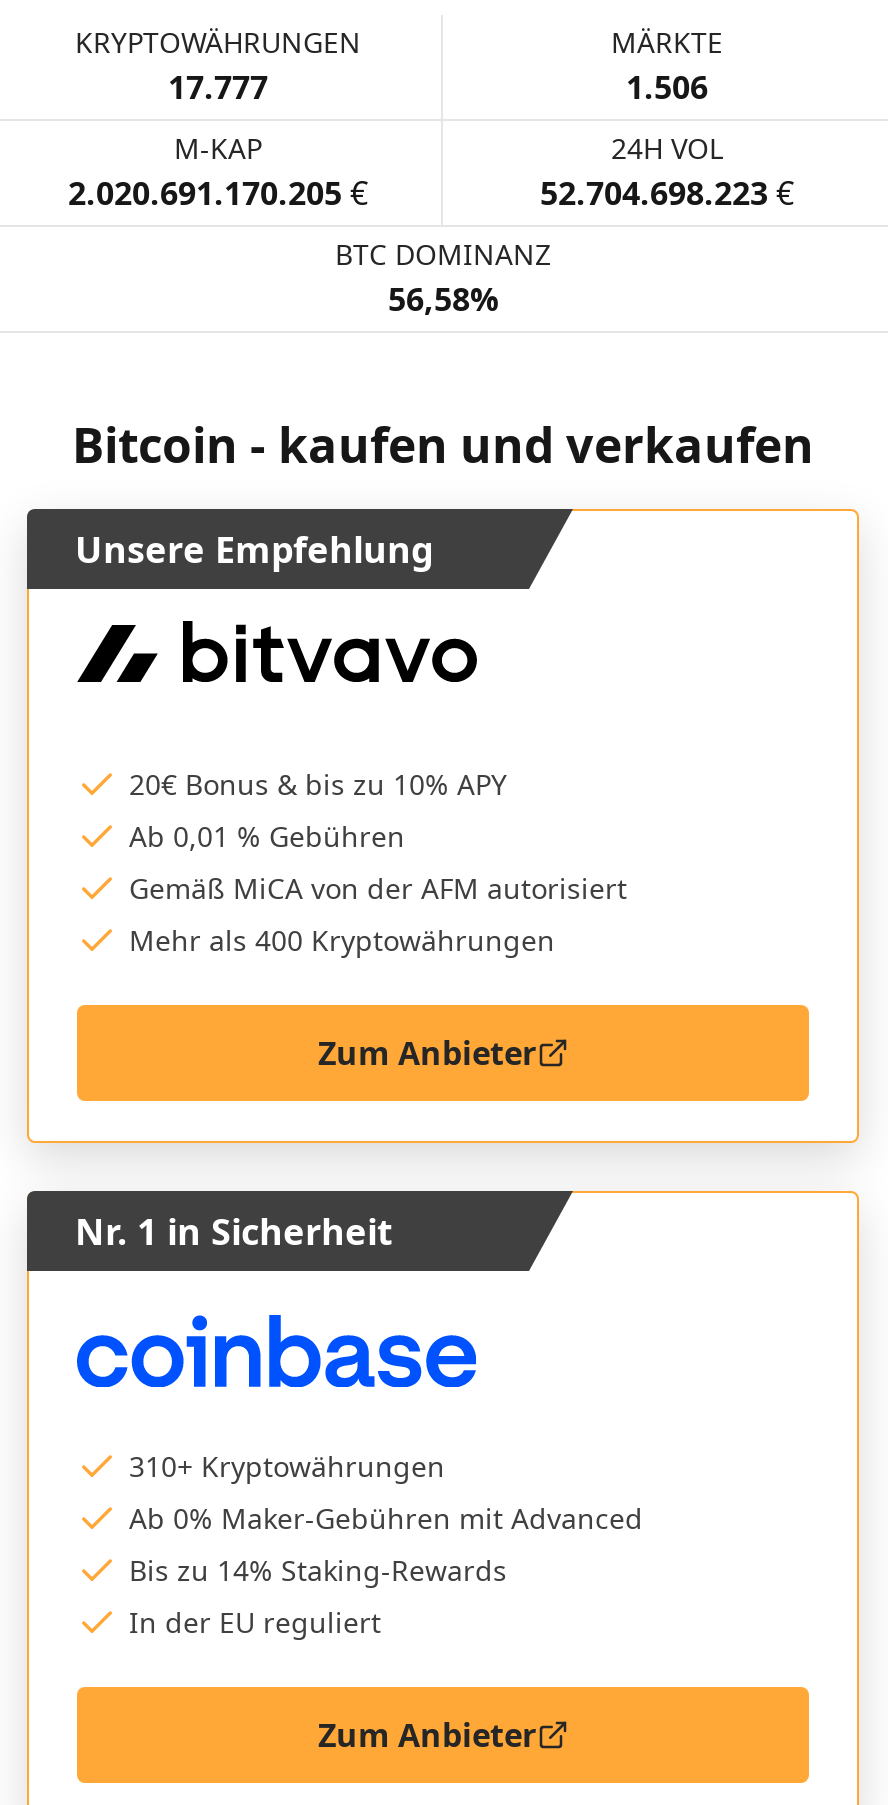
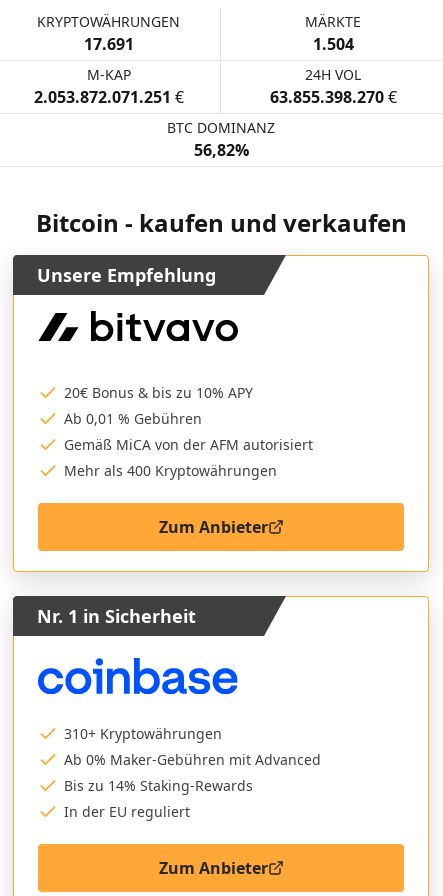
- 17.777
+ 17.691

- 1.506
+ 1.504

- 2.020.691.170.205 €
+ 2.053.872.071.251 €

- 52.704.698.223 €
+ 63.855.398.270 €

- 56,58%
+ 56,82%
